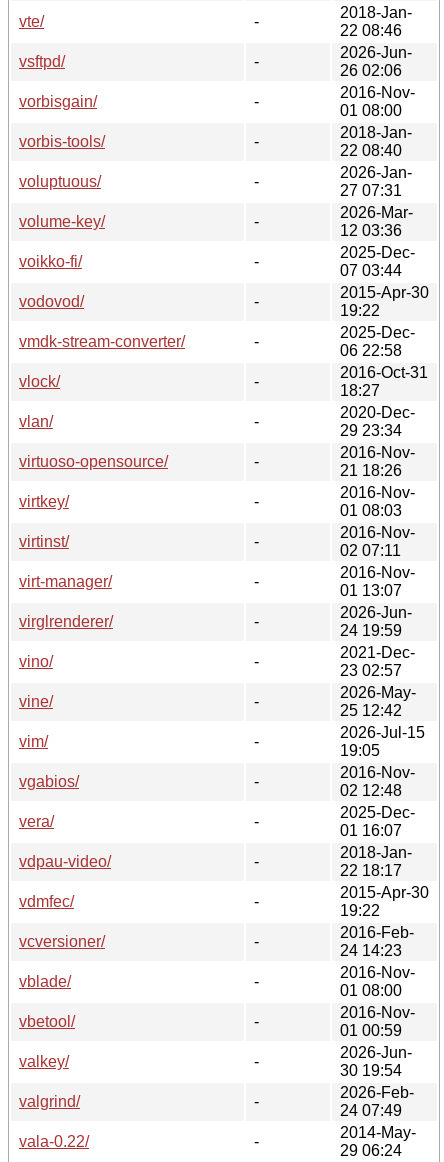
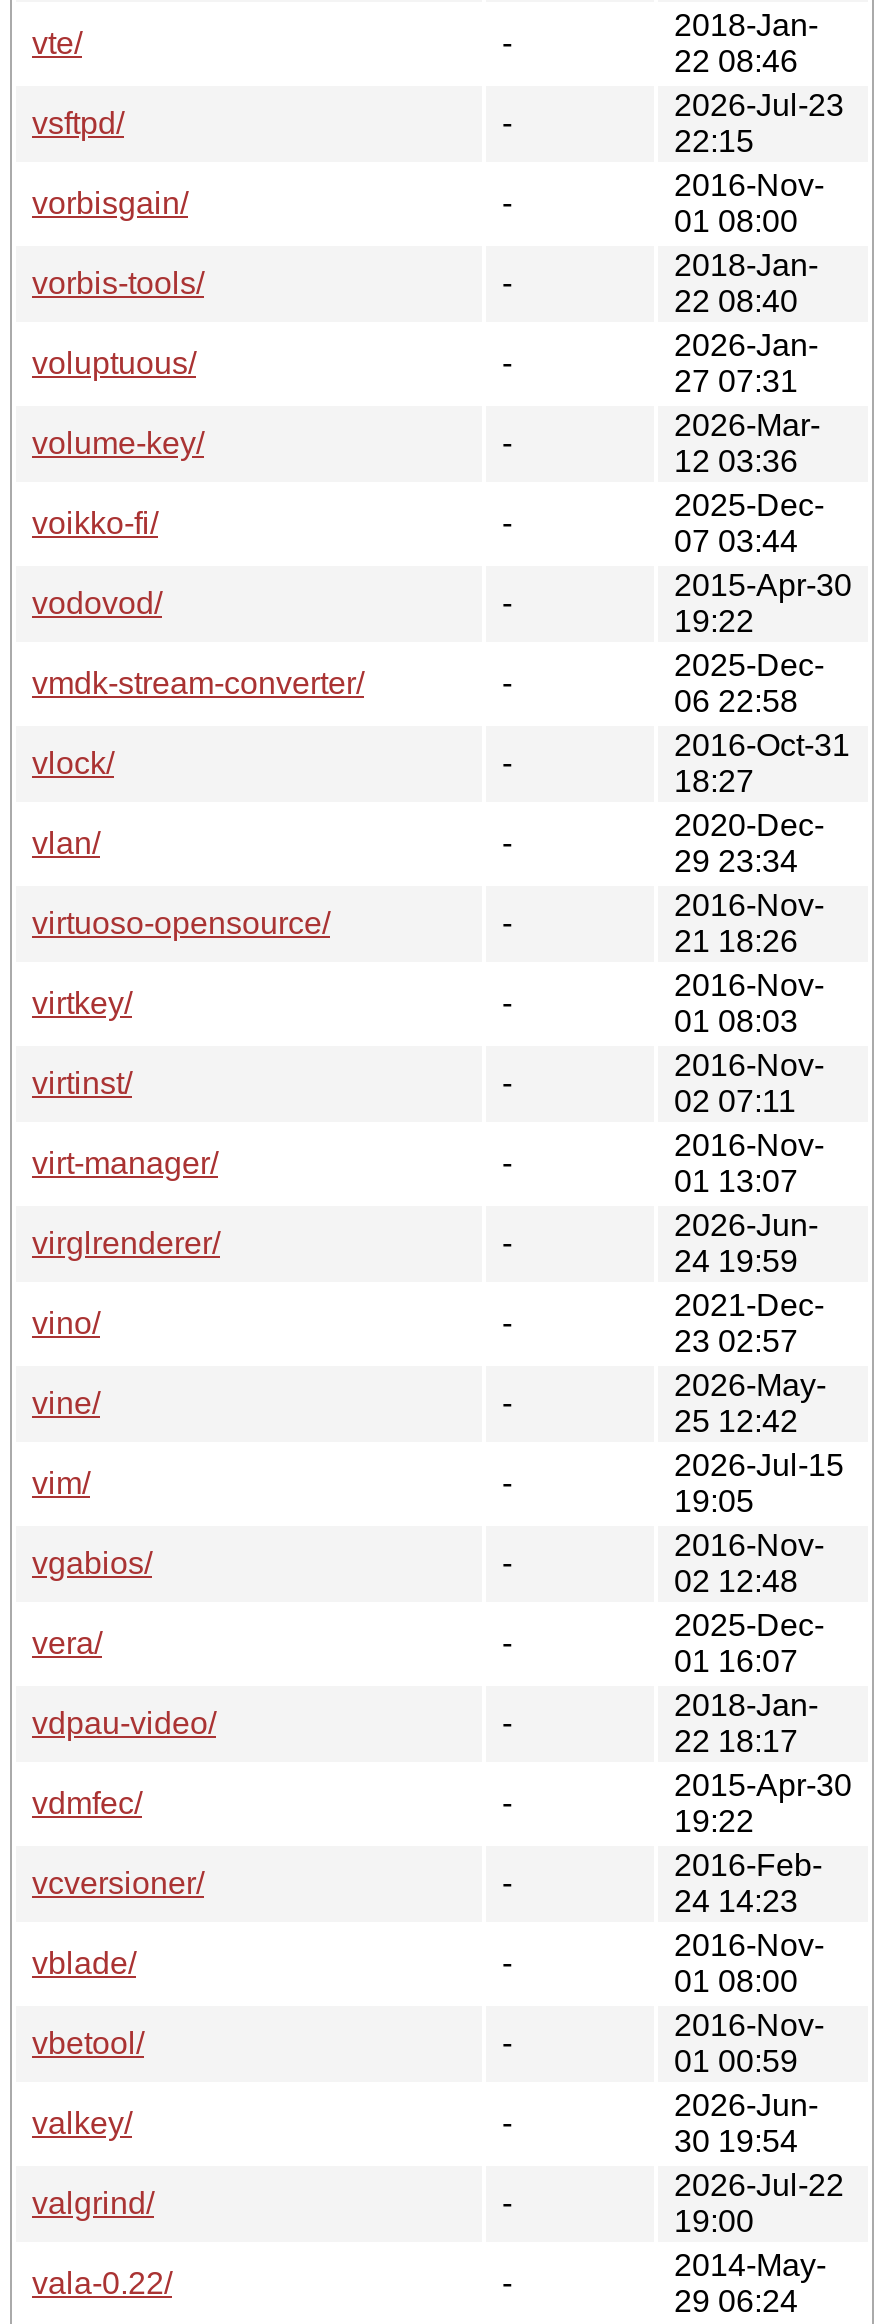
- 2026-Jun-
- 26 02:06
+ 2026-Jul-23
+ 22:15

- 2026-Feb-
- 24 07:49
+ 2026-Jul-22
+ 19:00
